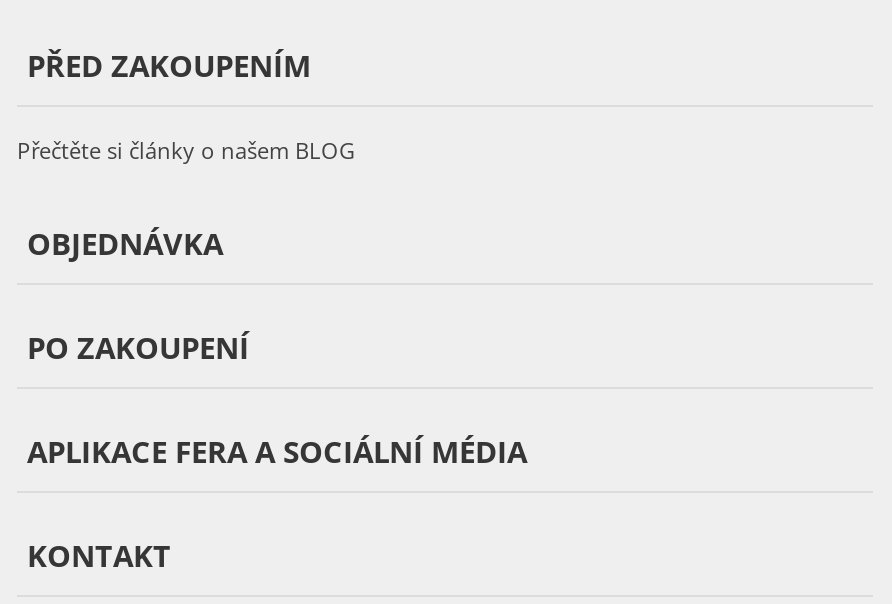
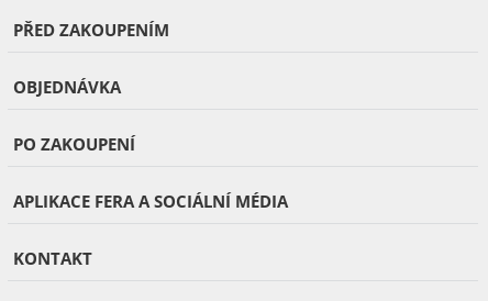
- Přečtěte si články o našem BLOG
